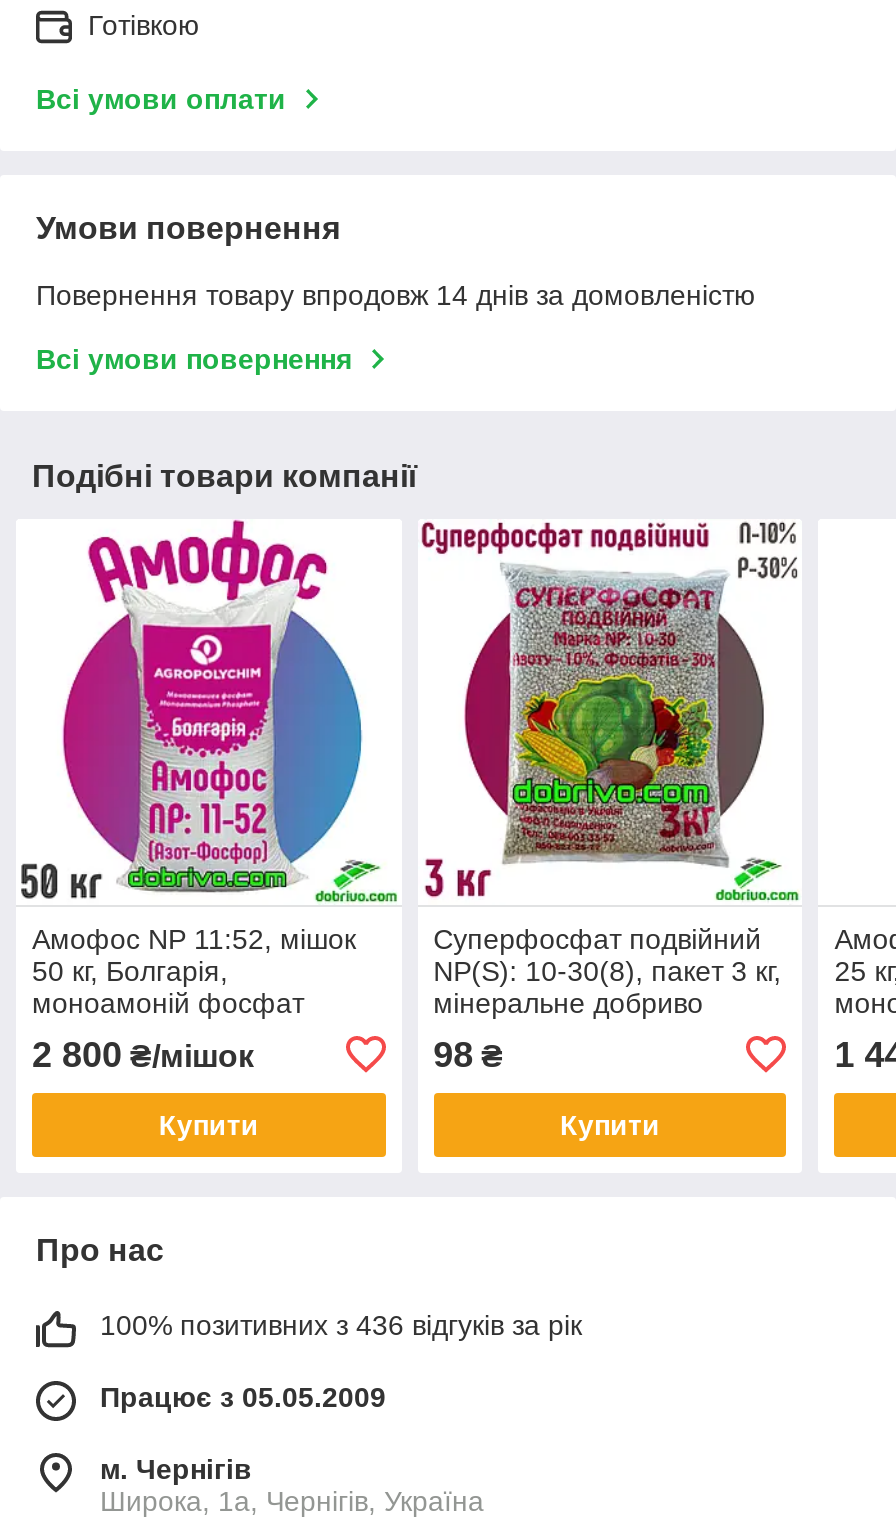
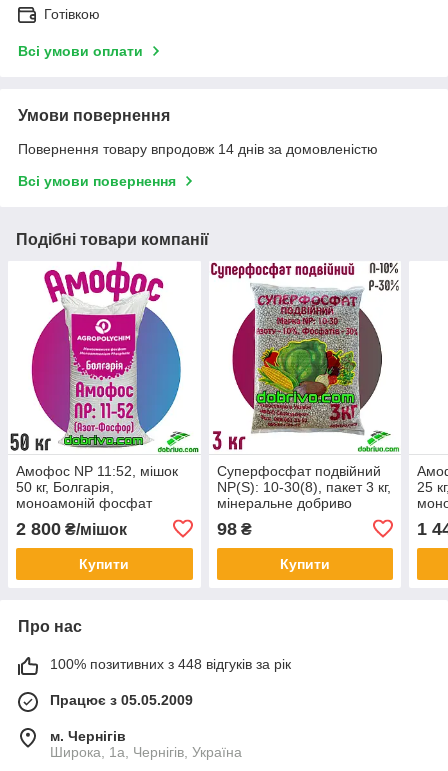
- 100% позитивних з 436 відгуків за рік
+ 100% позитивних з 448 відгуків за рік
